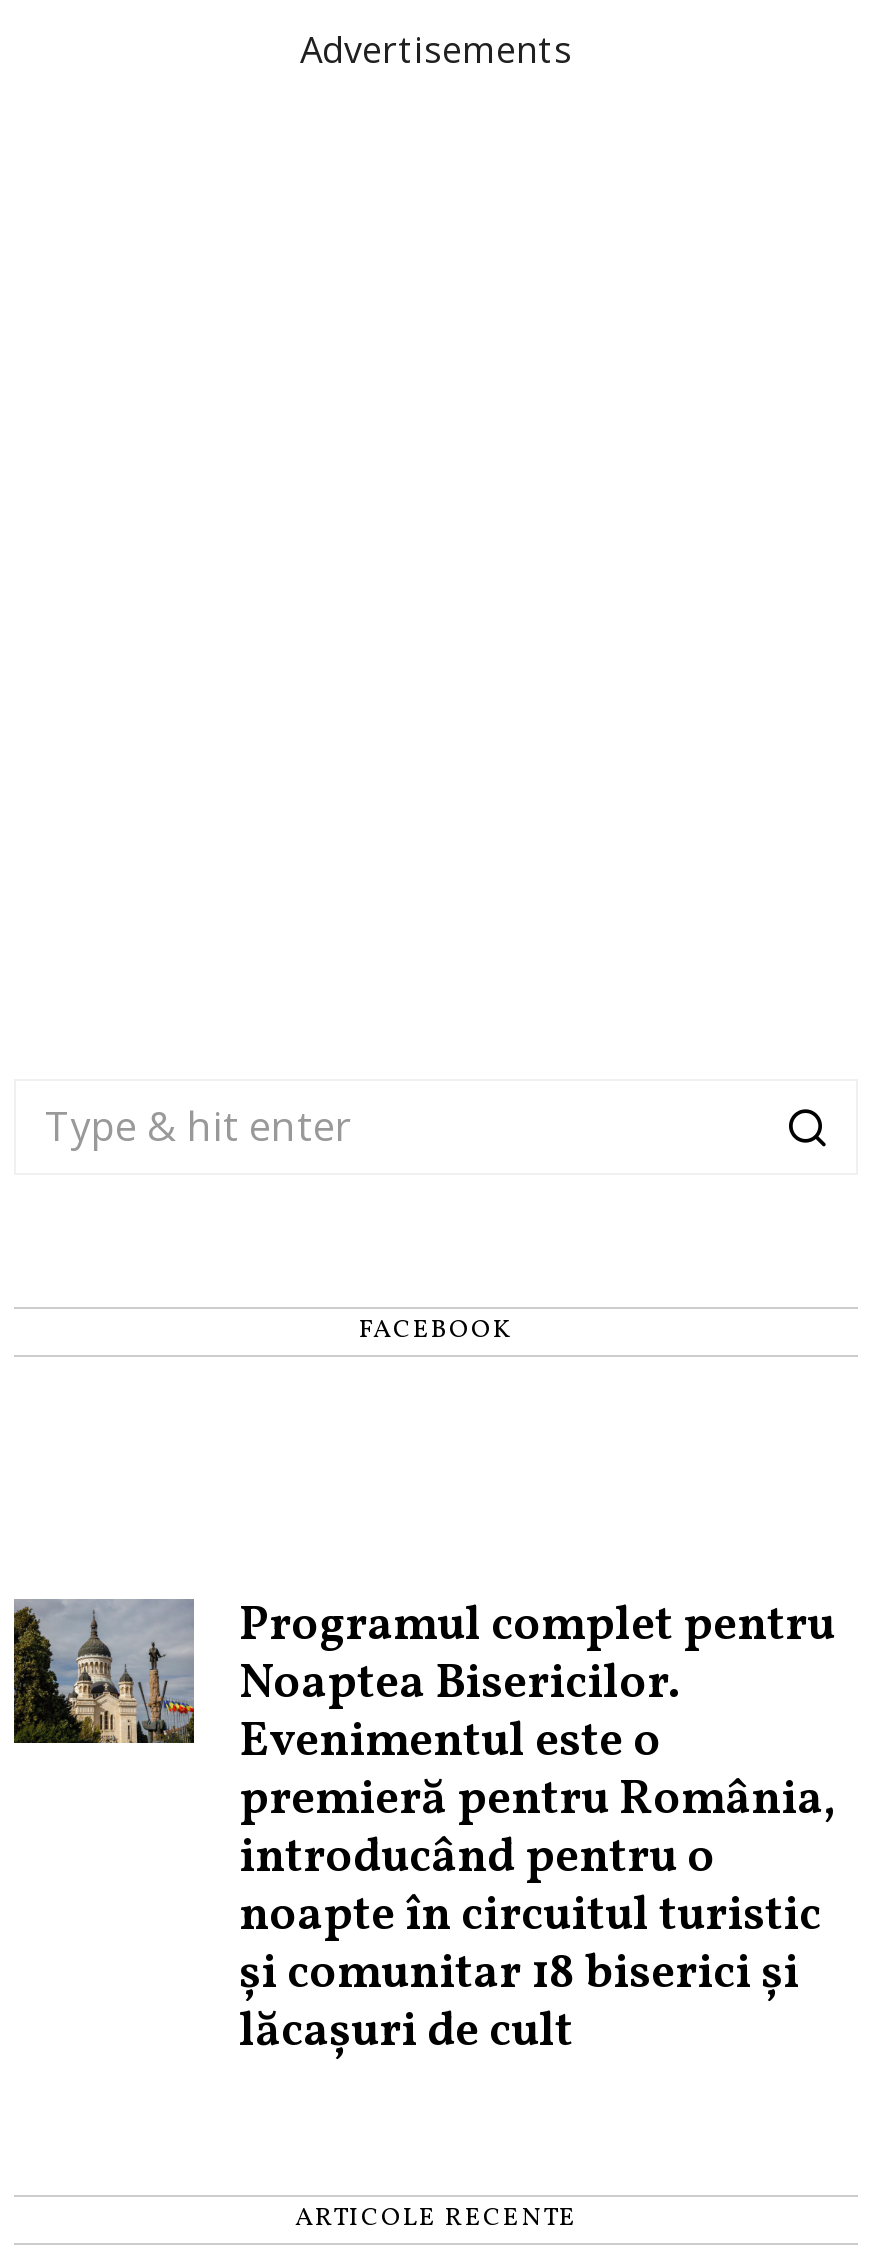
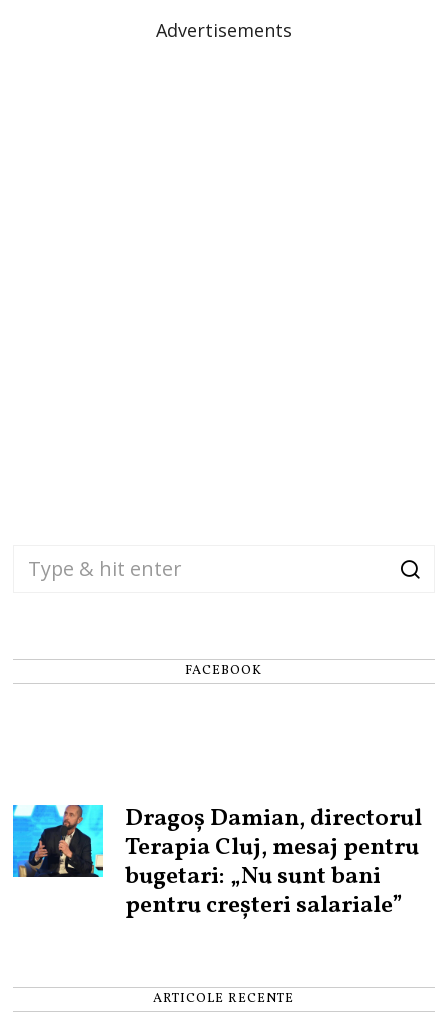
- [image]
- Programul complet pentru
- Noaptea Bisericilor.
- Evenimentul este o
- premieră pentru România,
- introducând pentru o
- noapte în circuitul turistic
- și comunitar 18 biserici și
- lăcașuri de cult
+ [image]
+ Dragoș Damian, directorul
+ Terapia Cluj, mesaj pentru
+ bugetari: „Nu sunt bani
+ pentru creșteri salariale”
